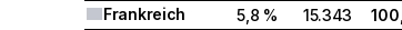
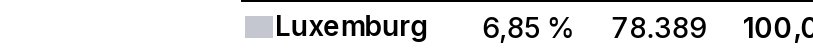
- Frankreich
- 5,8 %
- 15.343
+ Luxemburg
+ 6,85 %
+ 78.389
